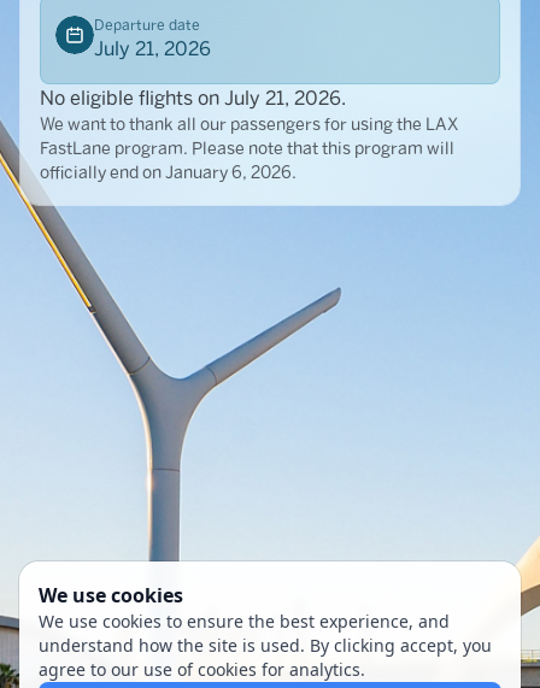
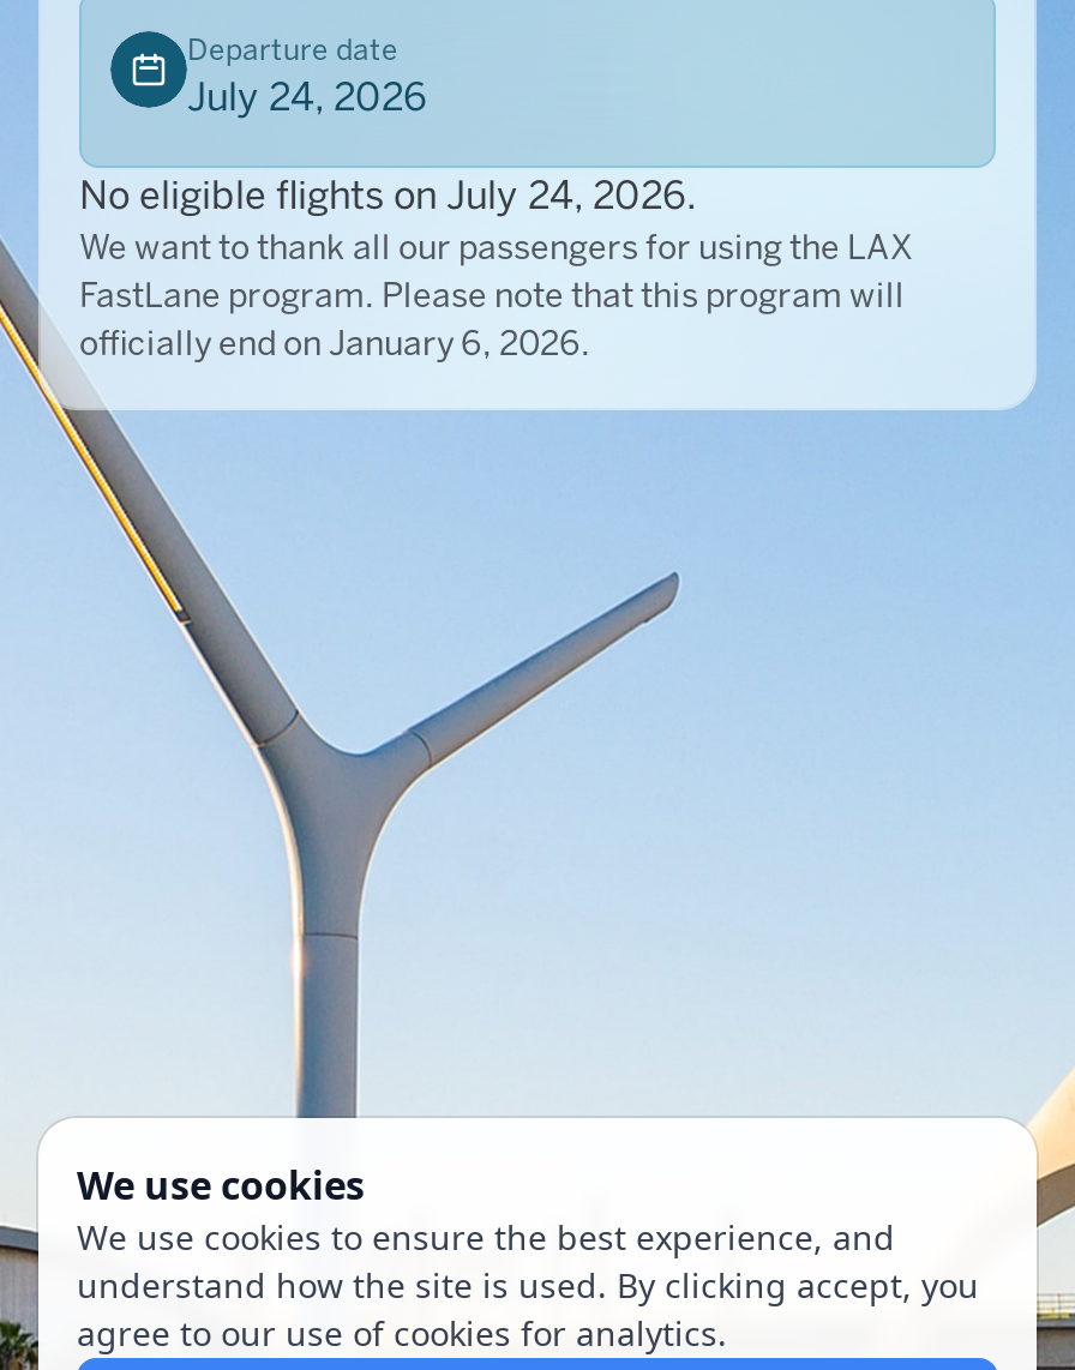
- July 21, 2026
+ July 24, 2026

- No eligible flights on July 21, 2026.
+ No eligible flights on July 24, 2026.
